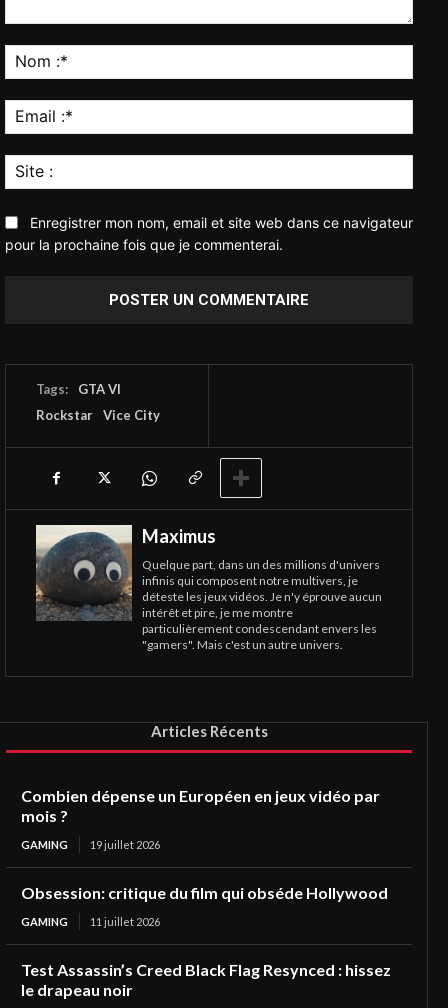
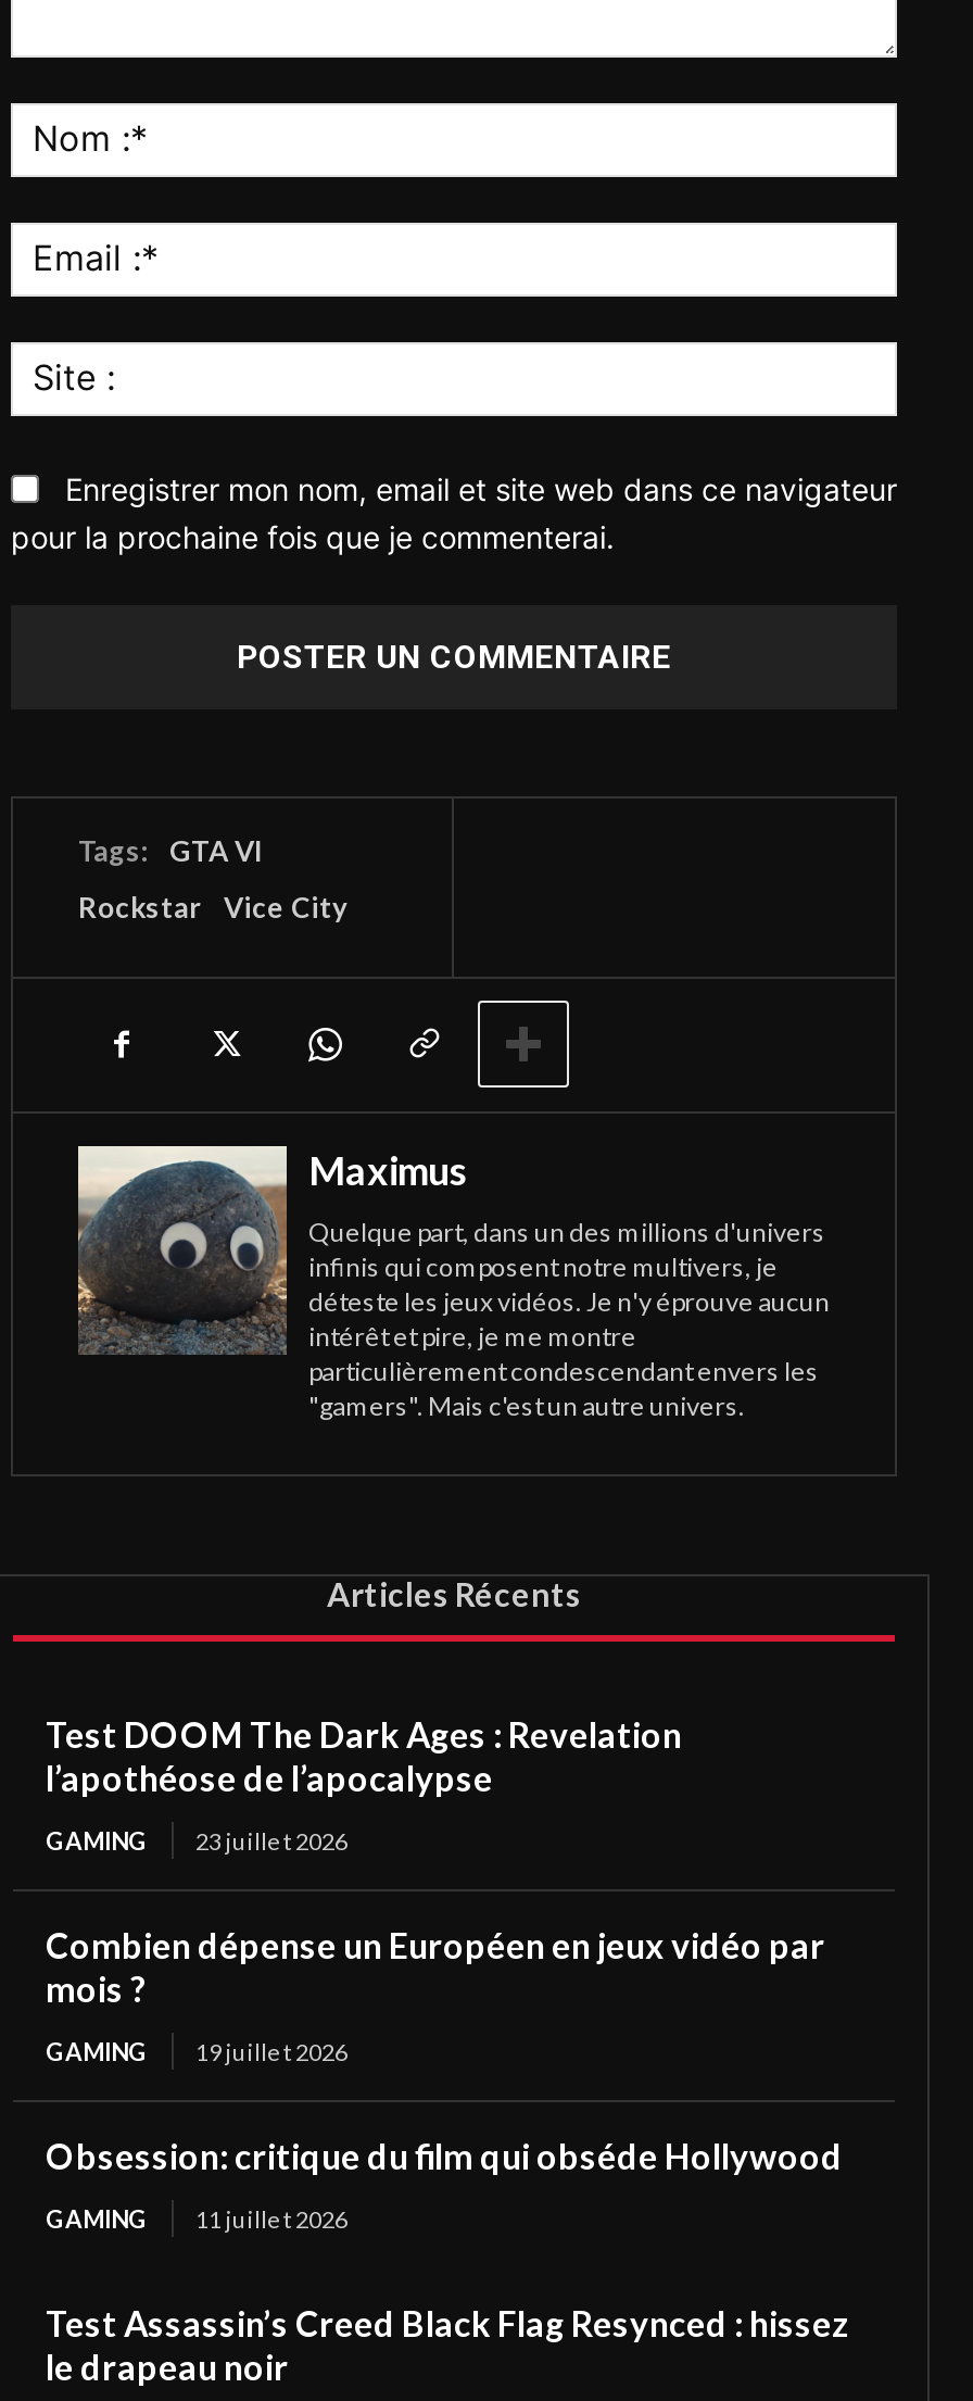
+ Test DOOM The Dark Ages : Revelation
+ l’apothéose de l’apocalypse
+ GAMING
+ 23 juillet 2026
